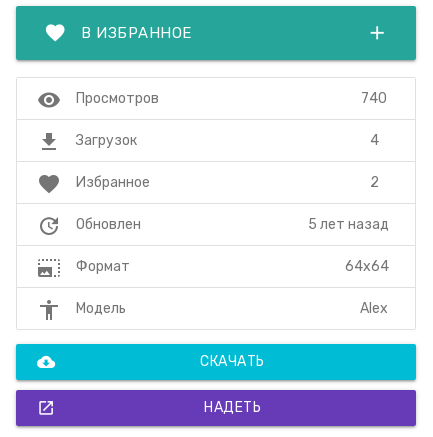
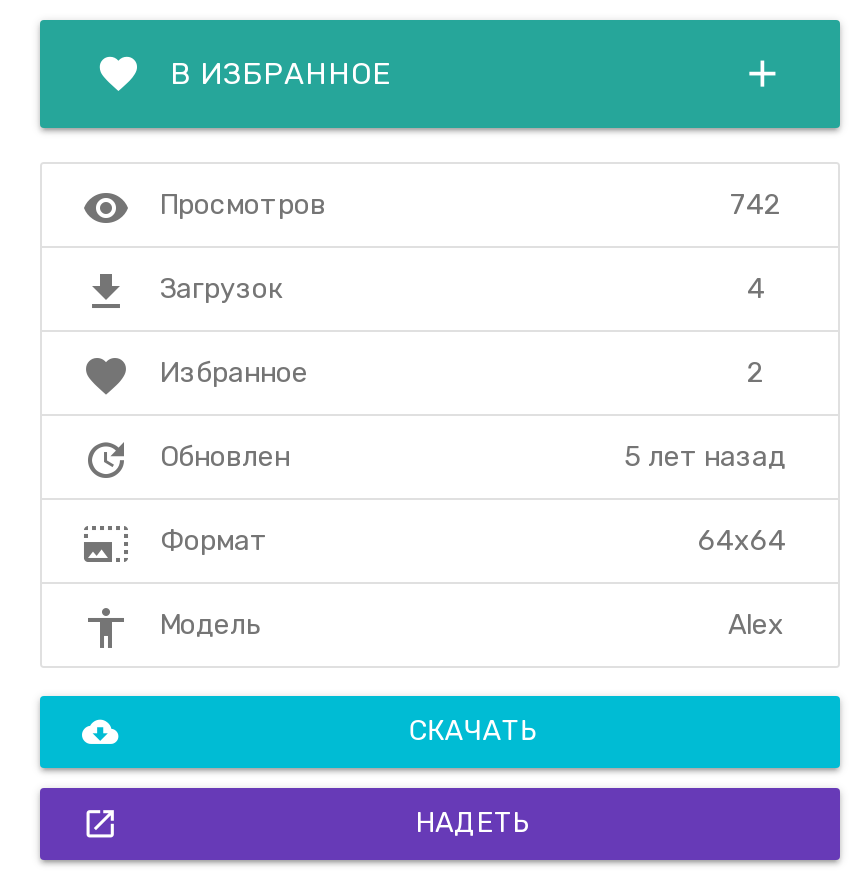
- 740
+ 742
